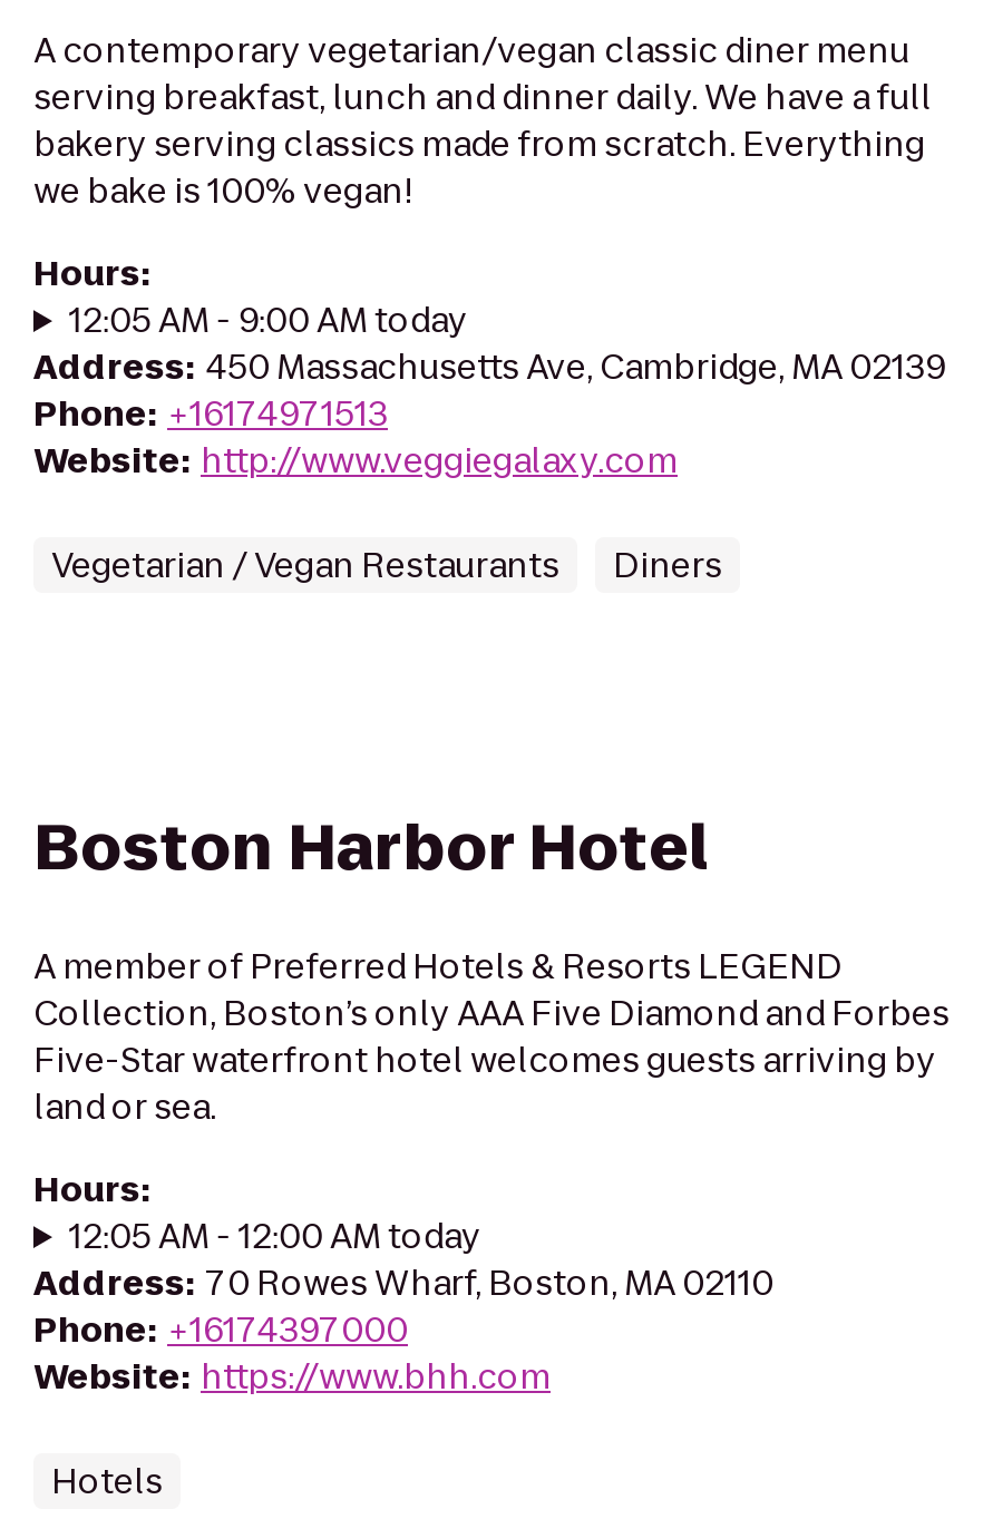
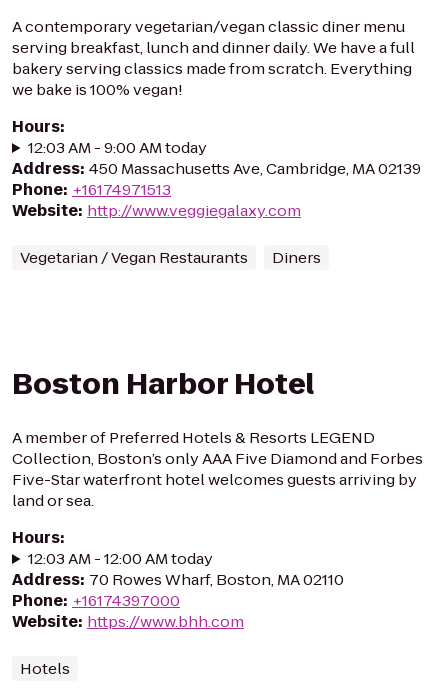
- 12:05 AM - 9:00 AM today
+ 12:03 AM - 9:00 AM today

- 12:05 AM - 12:00 AM today
+ 12:03 AM - 12:00 AM today
